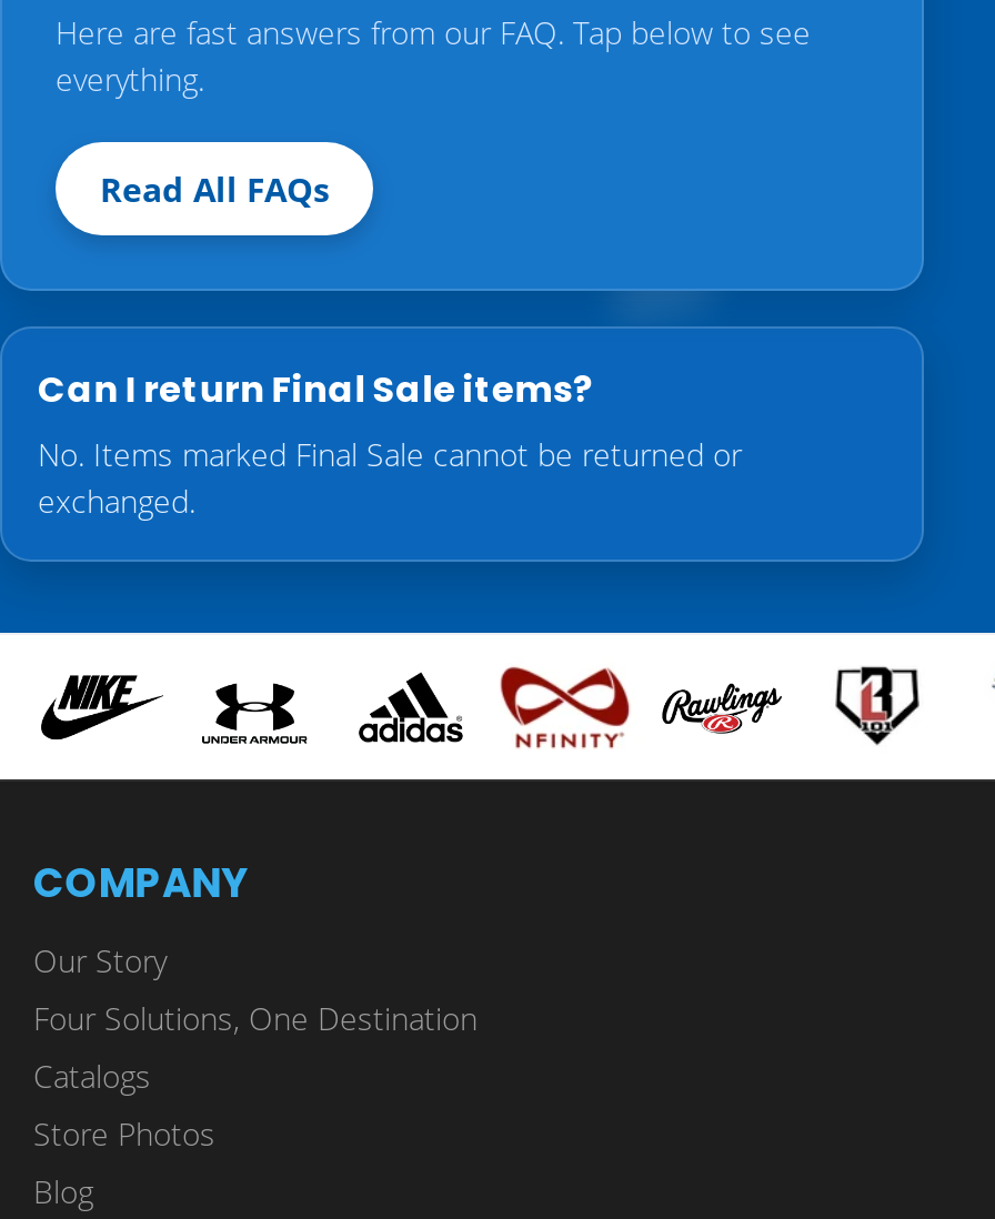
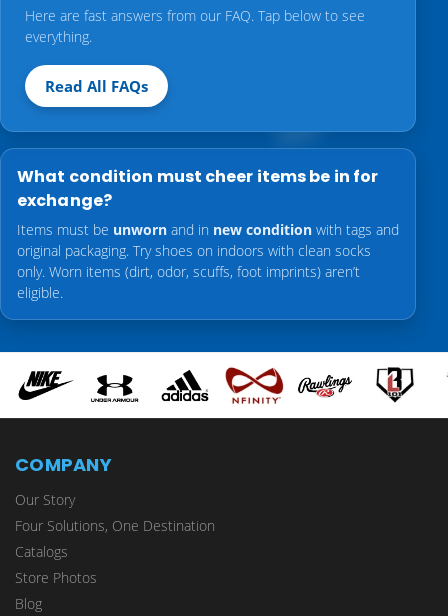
- Can I return Final Sale items?
- No. Items marked Final Sale cannot be returned or
- exchanged.
+ What condition must cheer items be in for
+ exchange?
+ Items must be unworn and in new condition with tags and
+ original packaging. Try shoes on indoors with clean socks
+ only. Worn items (dirt, odor, scuffs, foot imprints) aren’t
+ eligible.
